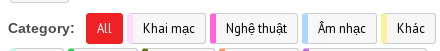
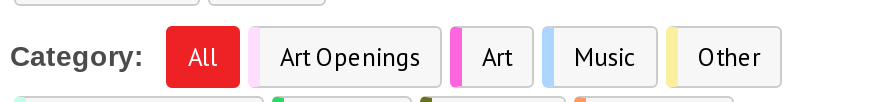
- Khai mạc
- Nghệ thuật
- Âm nhạc
- Khác
+ Art Openings
+ Art
+ Music
+ Other
